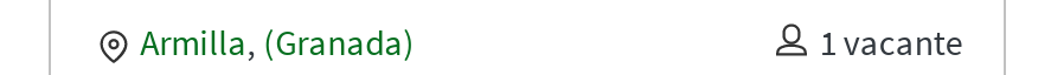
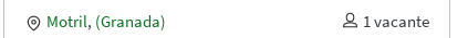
- Armilla, (Granada)
+ Motril, (Granada)
